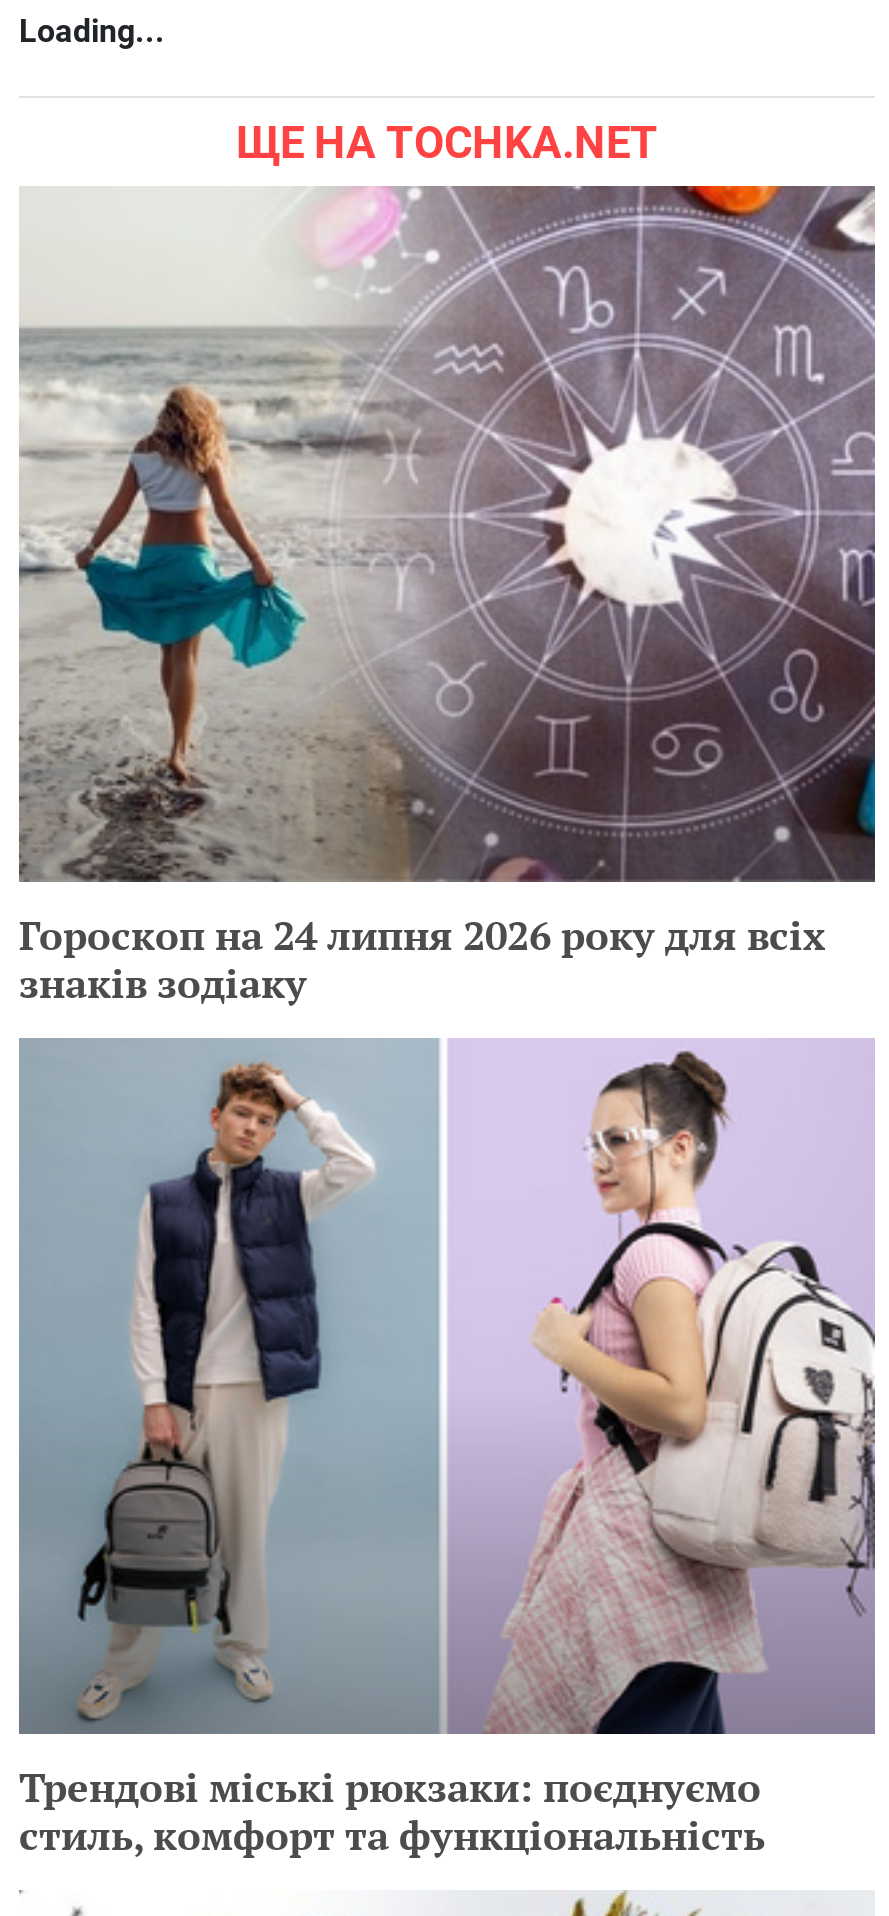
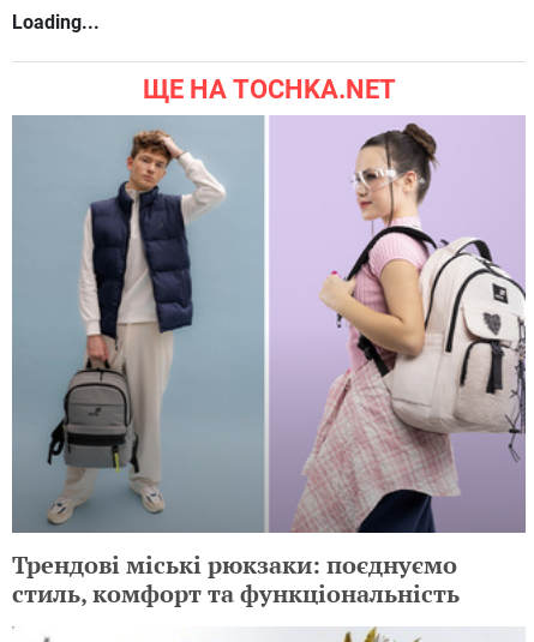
- [image]
- Гороскоп на 24 липня 2026 року для всіх
- знаків зодіаку
